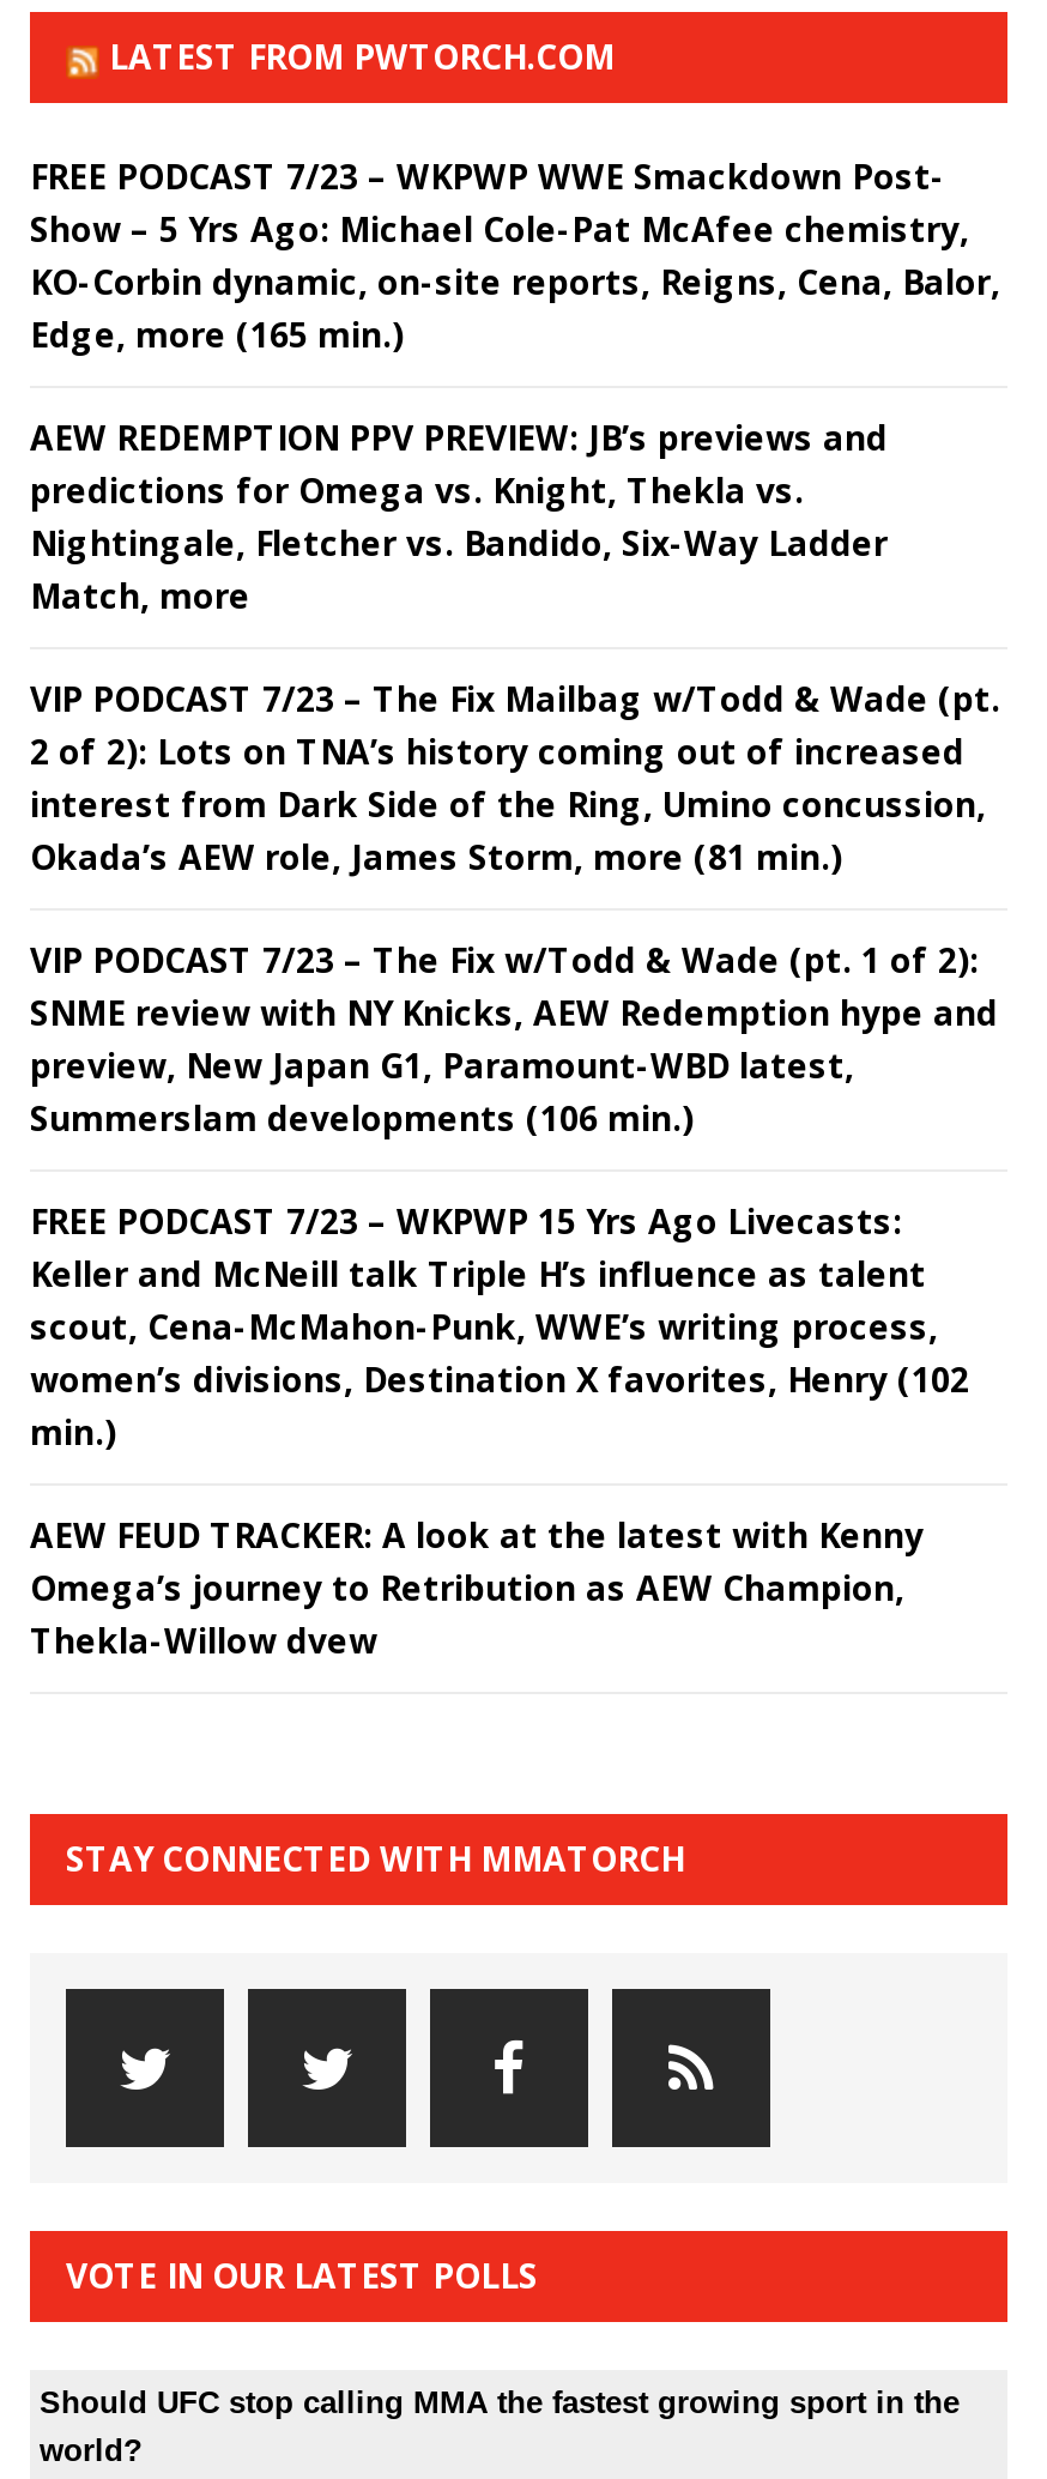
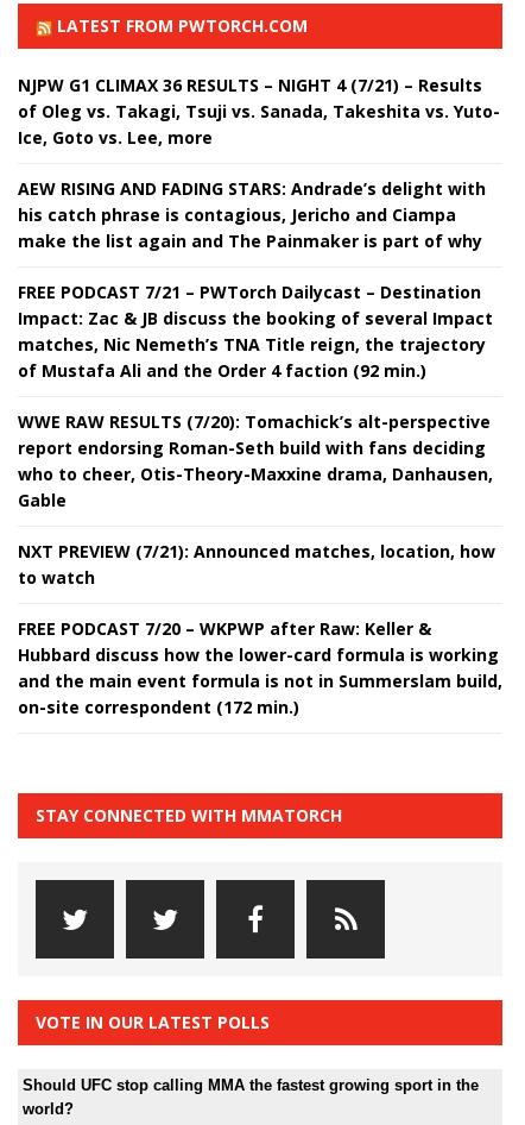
- FREE PODCAST 7/23 – WKPWP WWE Smackdown Post-
- Show – 5 Yrs Ago: Michael Cole-Pat McAfee chemistry,
- KO-Corbin dynamic, on-site reports, Reigns, Cena, Balor,
- Edge, more (165 min.)
+ NJPW G1 CLIMAX 36 RESULTS – NIGHT 4 (7/21) – Results
+ of Oleg vs. Takagi, Tsuji vs. Sanada, Takeshita vs. Yuto-
+ Ice, Goto vs. Lee, more

- AEW REDEMPTION PPV PREVIEW: JB’s previews and
- predictions for Omega vs. Knight, Thekla vs.
- Nightingale, Fletcher vs. Bandido, Six-Way Ladder
- Match, more
+ AEW RISING AND FADING STARS: Andrade’s delight with
+ his catch phrase is contagious, Jericho and Ciampa
+ make the list again and The Painmaker is part of why

- VIP PODCAST 7/23 – The Fix Mailbag w/Todd & Wade (pt.
- 2 of 2): Lots on TNA’s history coming out of increased
- interest from Dark Side of the Ring, Umino concussion,
- Okada’s AEW role, James Storm, more (81 min.)
+ FREE PODCAST 7/21 – PWTorch Dailycast – Destination
+ Impact: Zac & JB discuss the booking of several Impact
+ matches, Nic Nemeth’s TNA Title reign, the trajectory
+ of Mustafa Ali and the Order 4 faction (92 min.)

- VIP PODCAST 7/23 – The Fix w/Todd & Wade (pt. 1 of 2):
- SNME review with NY Knicks, AEW Redemption hype and
- preview, New Japan G1, Paramount-WBD latest,
- Summerslam developments (106 min.)
+ WWE RAW RESULTS (7/20): Tomachick’s alt-perspective
+ report endorsing Roman-Seth build with fans deciding
+ who to cheer, Otis-Theory-Maxxine drama, Danhausen,
+ Gable

- FREE PODCAST 7/23 – WKPWP 15 Yrs Ago Livecasts:
- Keller and McNeill talk Triple H’s influence as talent
- scout, Cena-McMahon-Punk, WWE’s writing process,
- women’s divisions, Destination X favorites, Henry (102
- min.)
+ NXT PREVIEW (7/21): Announced matches, location, how
+ to watch

- AEW FEUD TRACKER: A look at the latest with Kenny
- Omega’s journey to Retribution as AEW Champion,
- Thekla-Willow dvew
+ FREE PODCAST 7/20 – WKPWP after Raw: Keller &
+ Hubbard discuss how the lower-card formula is working
+ and the main event formula is not in Summerslam build,
+ on-site correspondent (172 min.)
